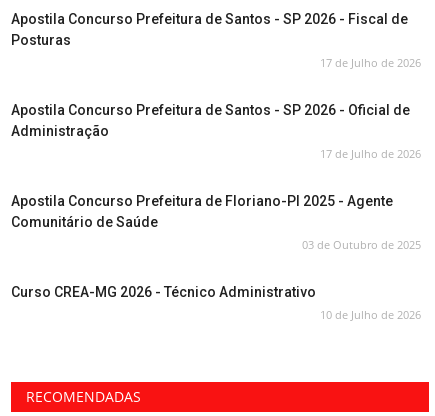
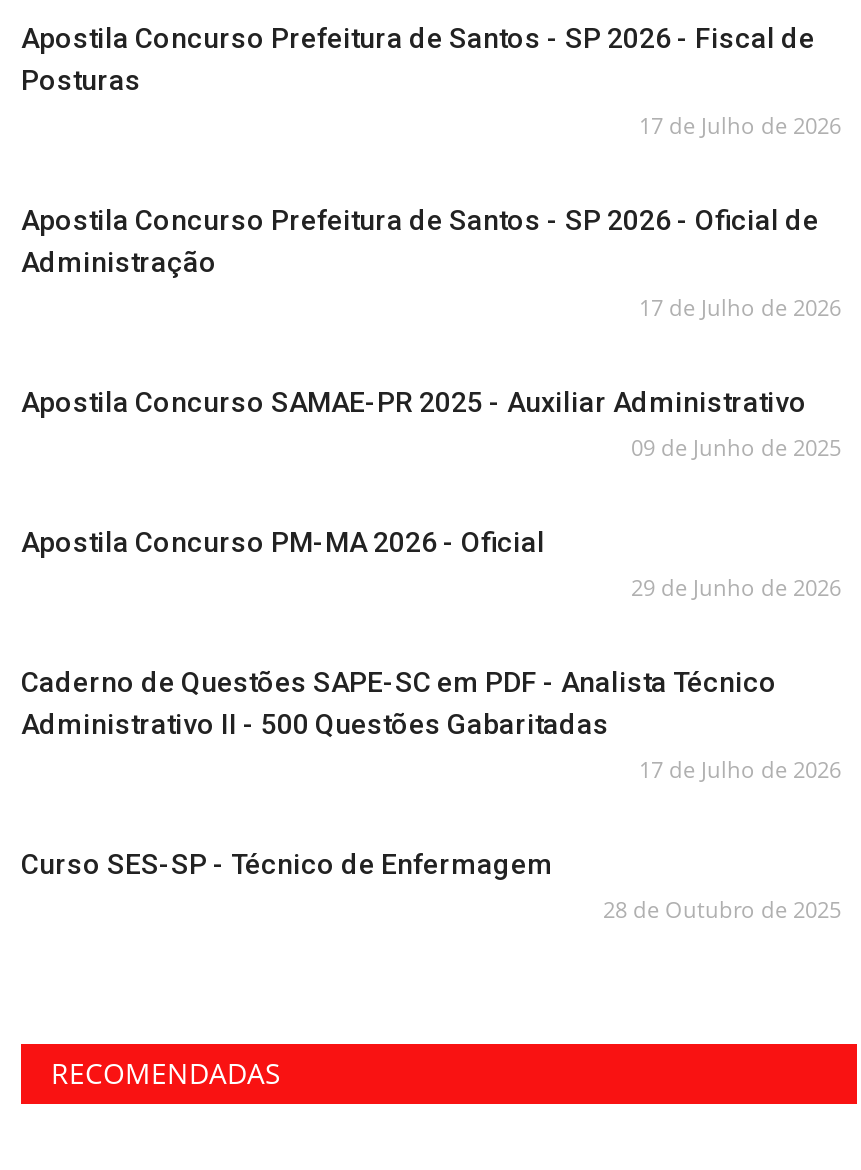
- Apostila Concurso Prefeitura de Floriano-PI 2025 - Agente
- Comunitário de Saúde
- 03 de Outubro de 2025
- Curso CREA-MG 2026 - Técnico Administrativo
- 10 de Julho de 2026
+ Apostila Concurso SAMAE-PR 2025 - Auxiliar Administrativo
+ 09 de Junho de 2025
+ Apostila Concurso PM-MA 2026 - Oficial
+ 29 de Junho de 2026
+ Caderno de Questões SAPE-SC em PDF - Analista Técnico
+ Administrativo II - 500 Questões Gabaritadas
+ 17 de Julho de 2026
+ Curso SES-SP - Técnico de Enfermagem
+ 28 de Outubro de 2025
